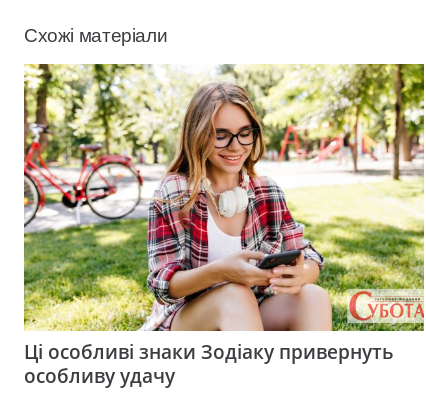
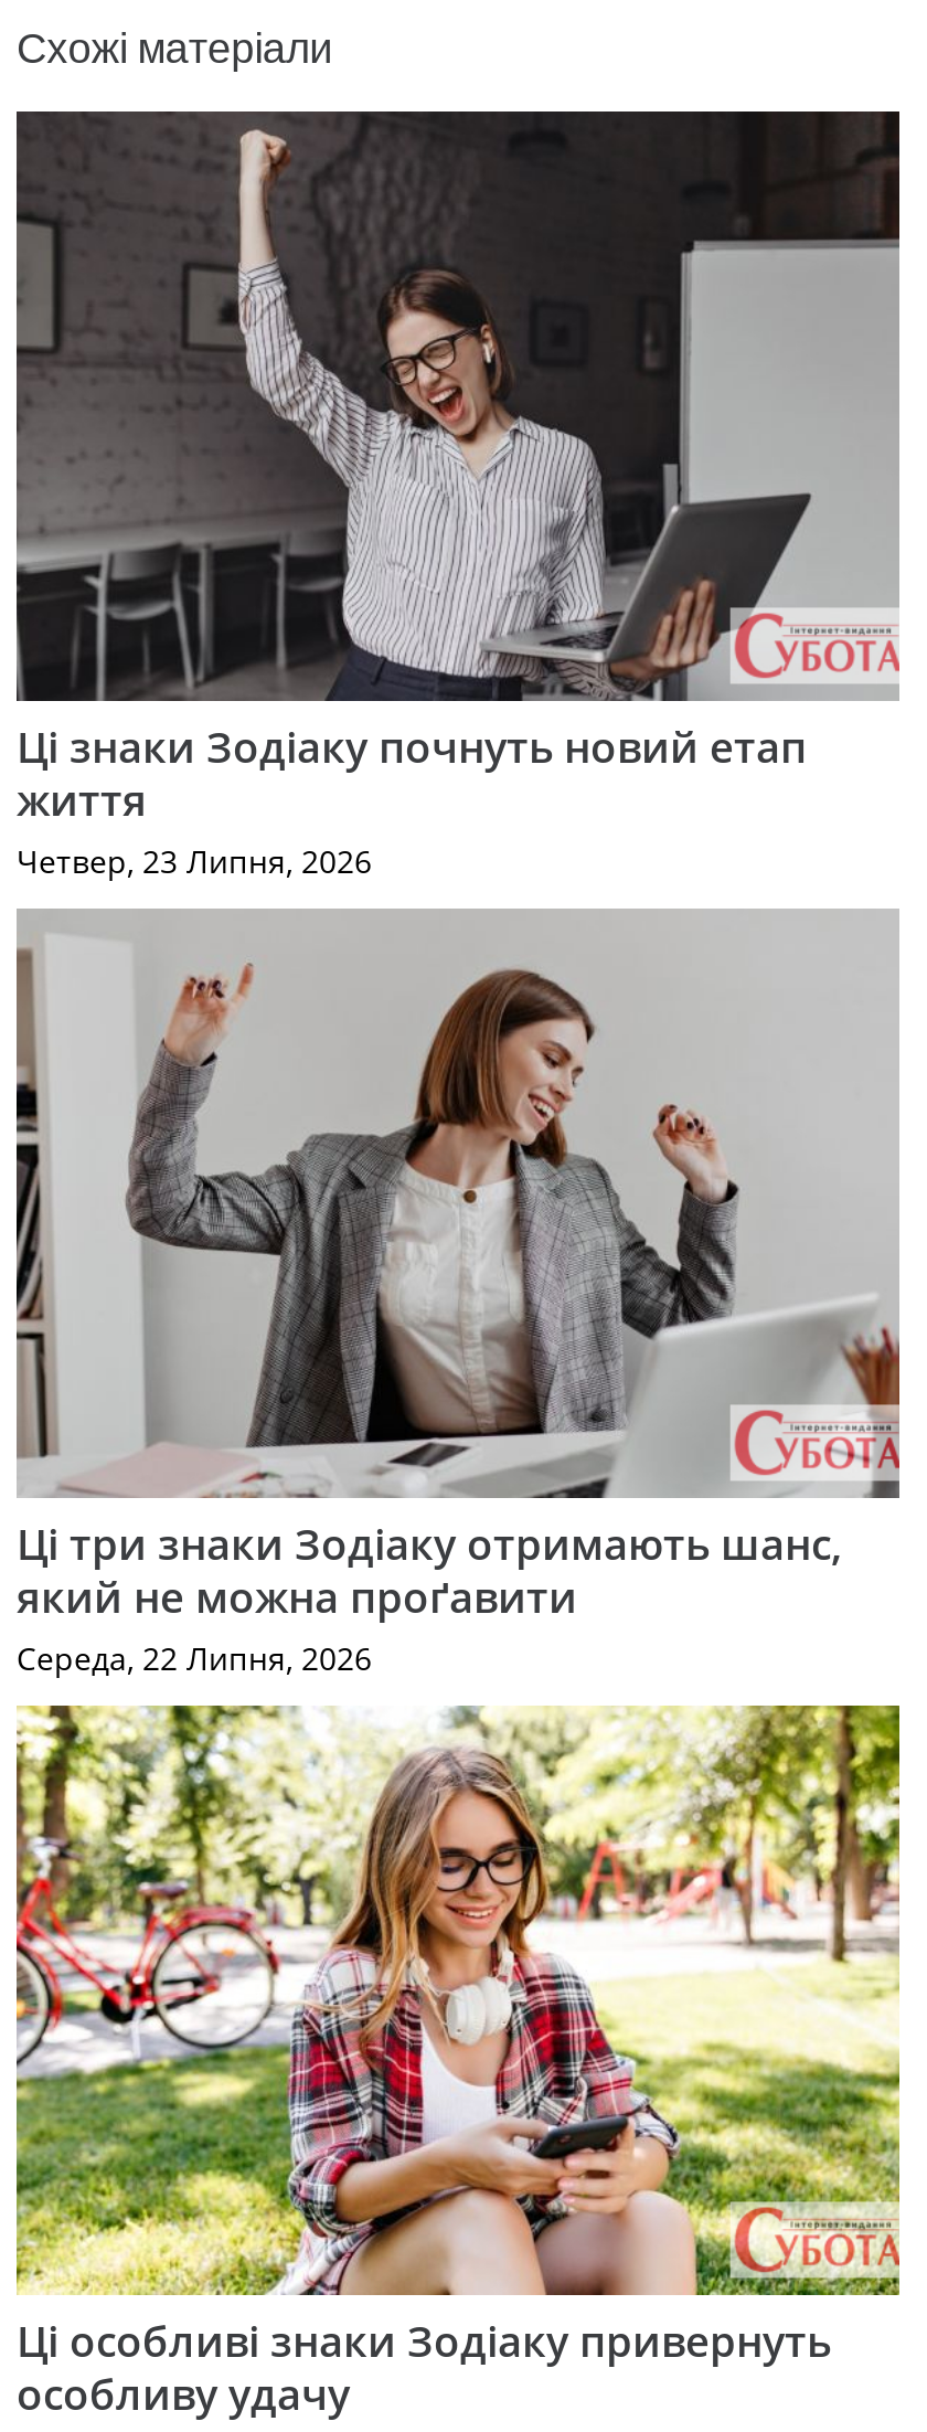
+ [image]
+ Ці знаки Зодіаку почнуть новий етап
+ життя
+ Четвер, 23 Липня, 2026

+ [image]
+ Ці три знаки Зодіаку отримають шанс,
+ який не можна проґавити
+ Середа, 22 Липня, 2026
